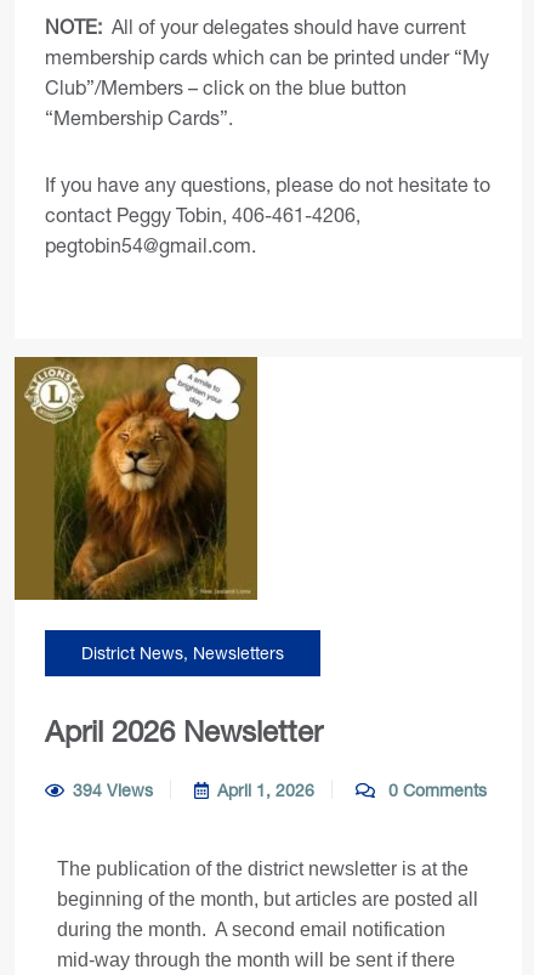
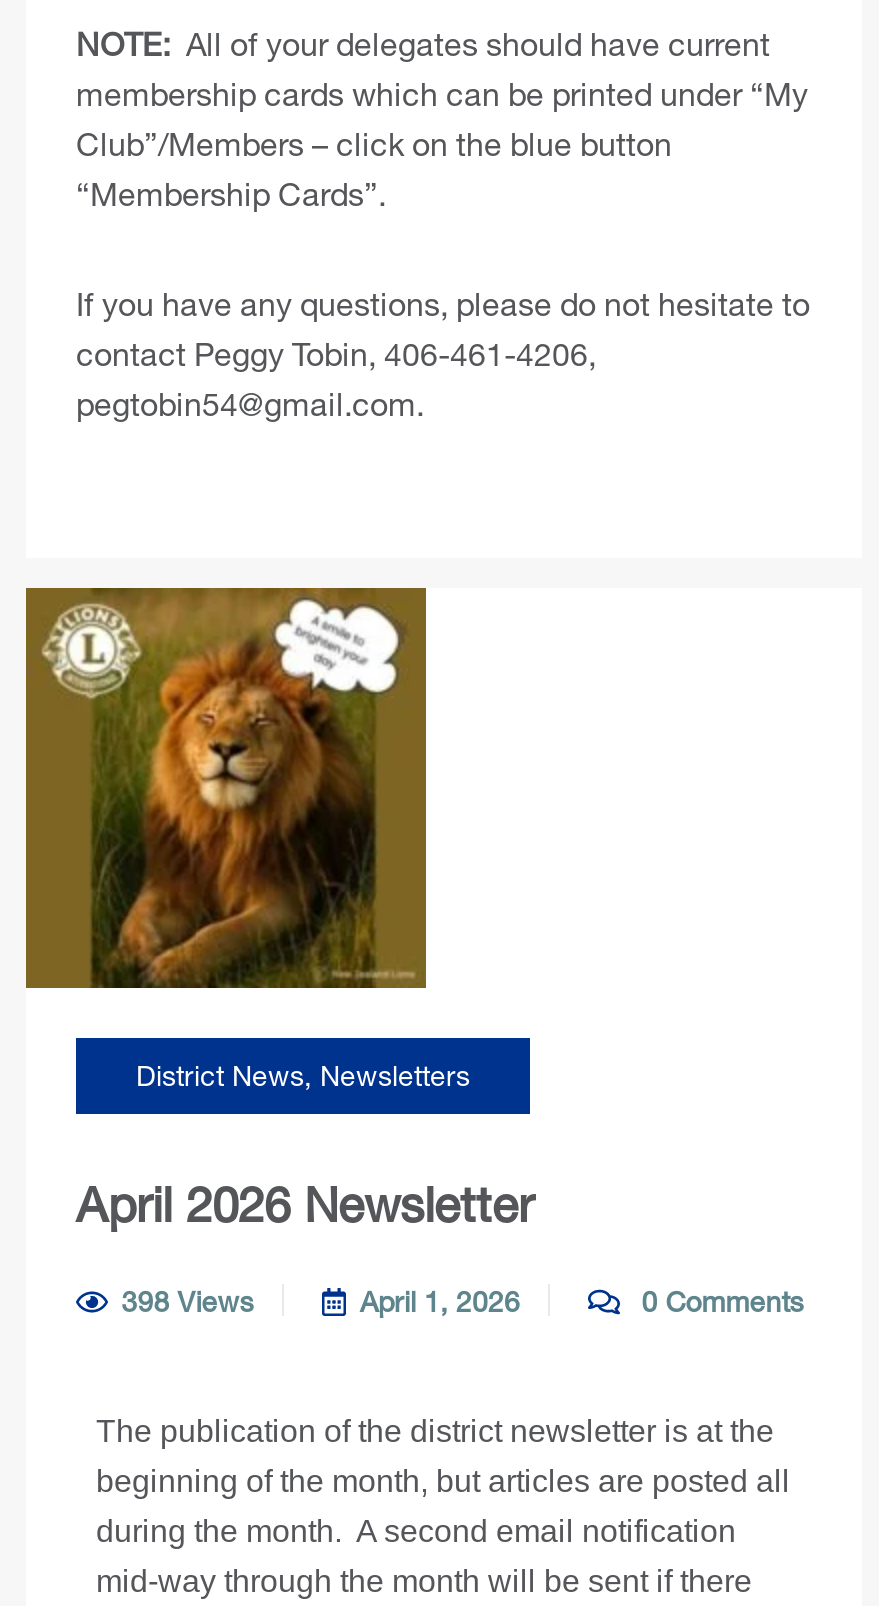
- 394 Views
+ 398 Views
